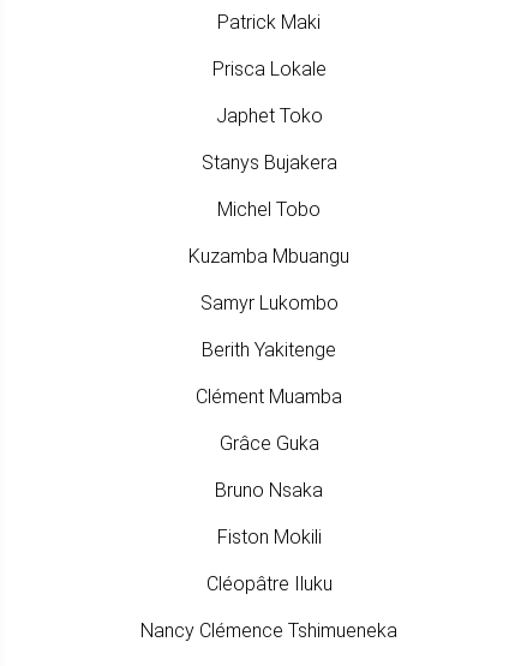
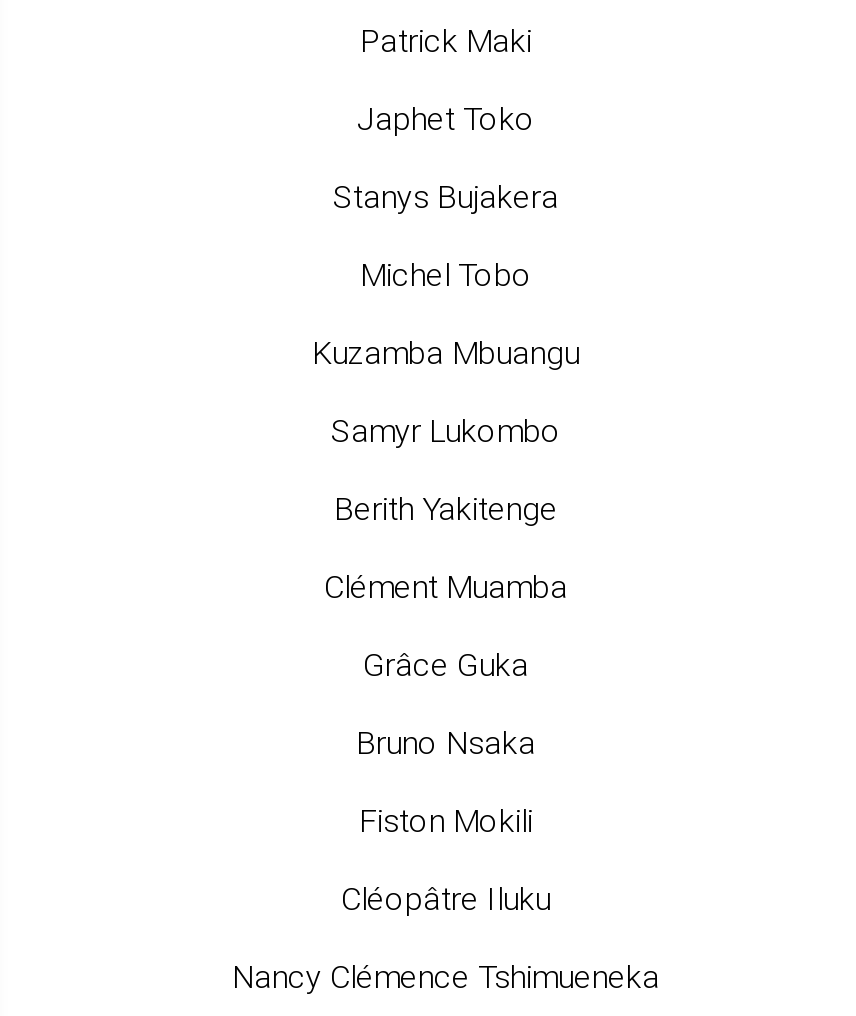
- Prisca Lokale
